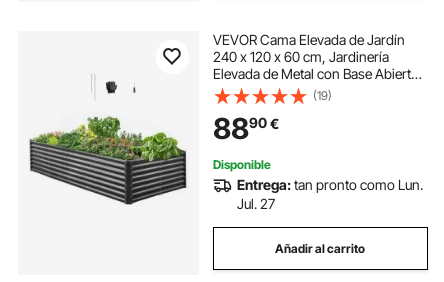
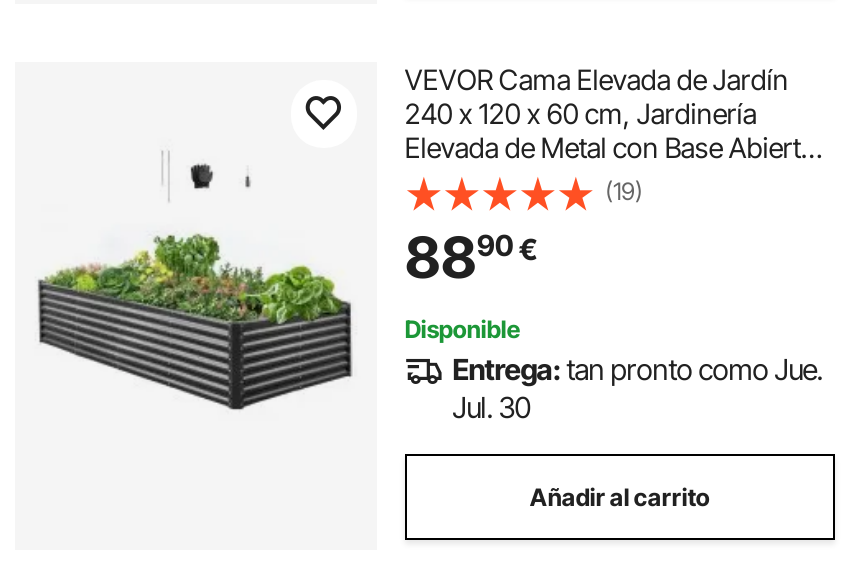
- Entrega: tan pronto como Lun.
+ Entrega: tan pronto como Jue.

- Jul. 27
+ Jul. 30
